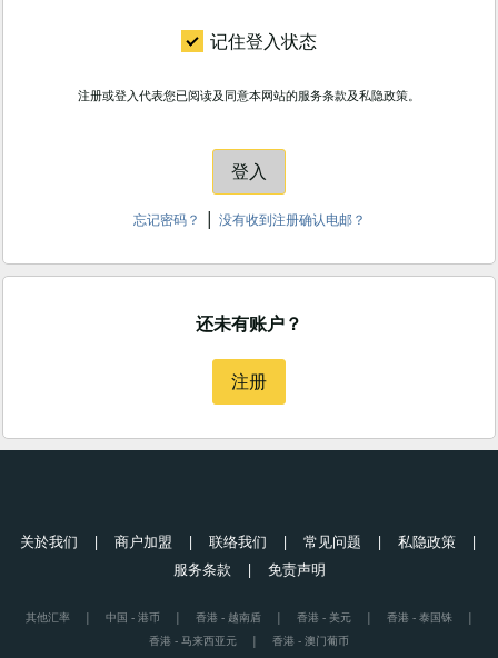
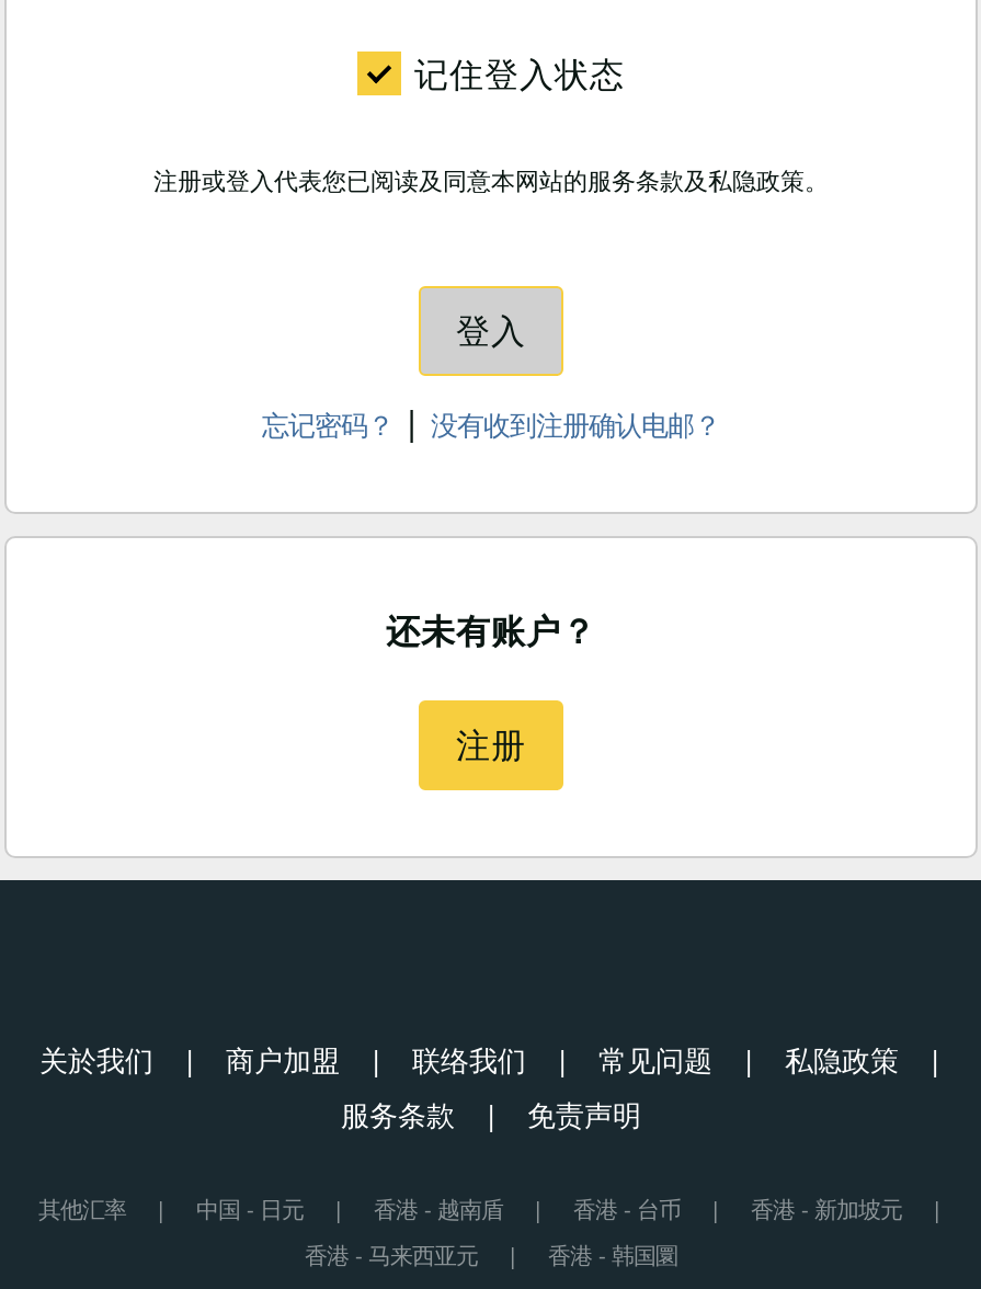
- 中国 - 港币
+ 中国 - 日元

- 香港 - 美元
+ 香港 - 台币

- 香港 - 泰国铢
+ 香港 - 新加坡元

- 香港 - 澳门葡币
+ 香港 - 韩国圜
